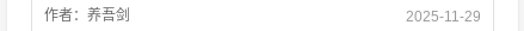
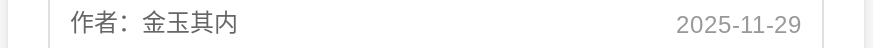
- 作者：养吾剑
+ 作者：金玉其内
